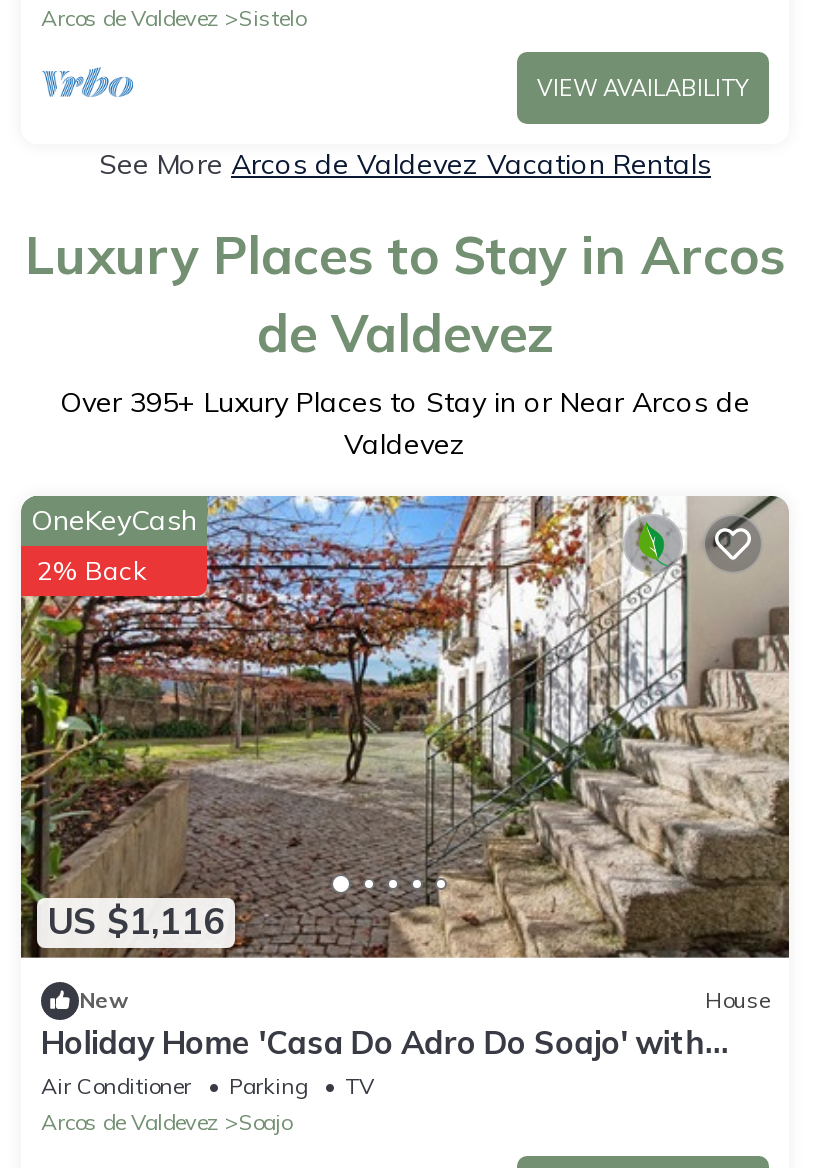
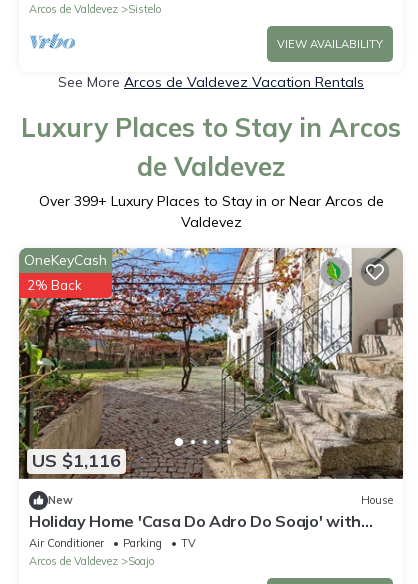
- Over 395+ Luxury Places to Stay in or Near Arcos de
+ Over 399+ Luxury Places to Stay in or Near Arcos de
